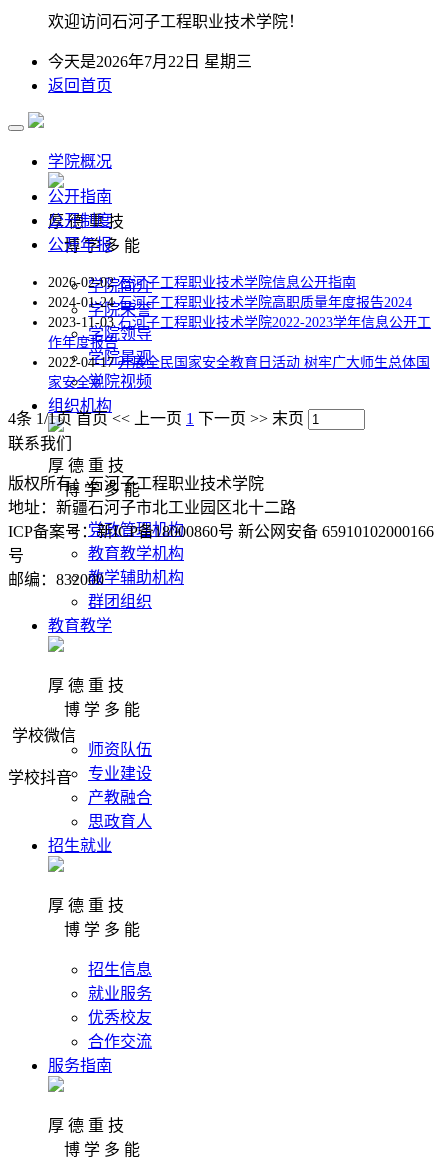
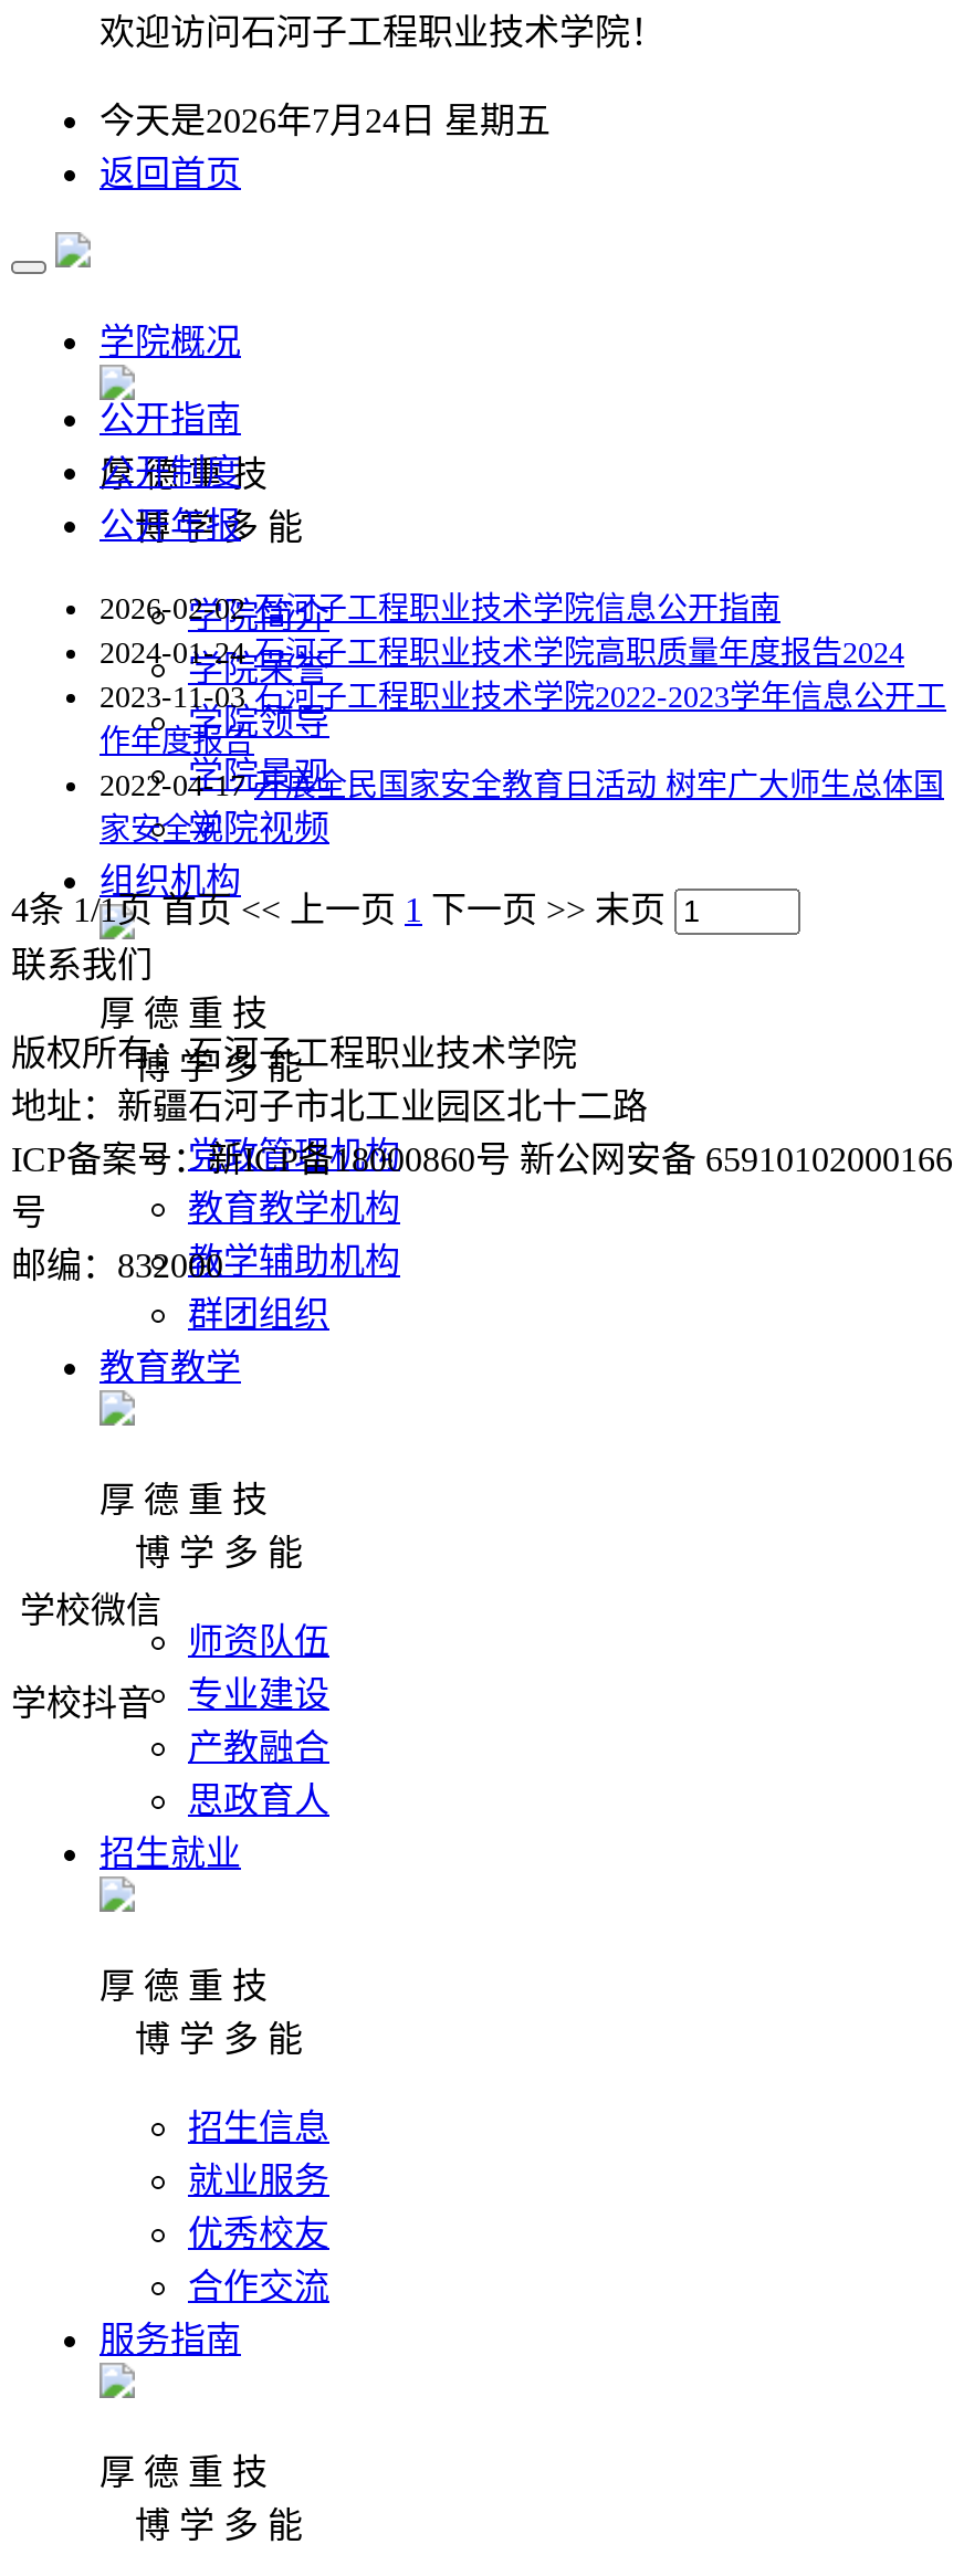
- 今天是2026年7月22日 星期三
+ 今天是2026年7月24日 星期五
